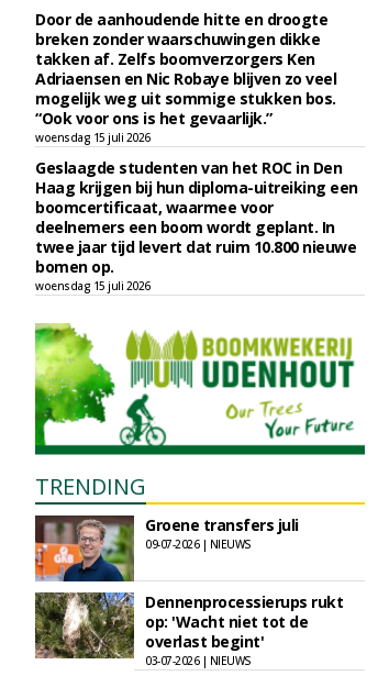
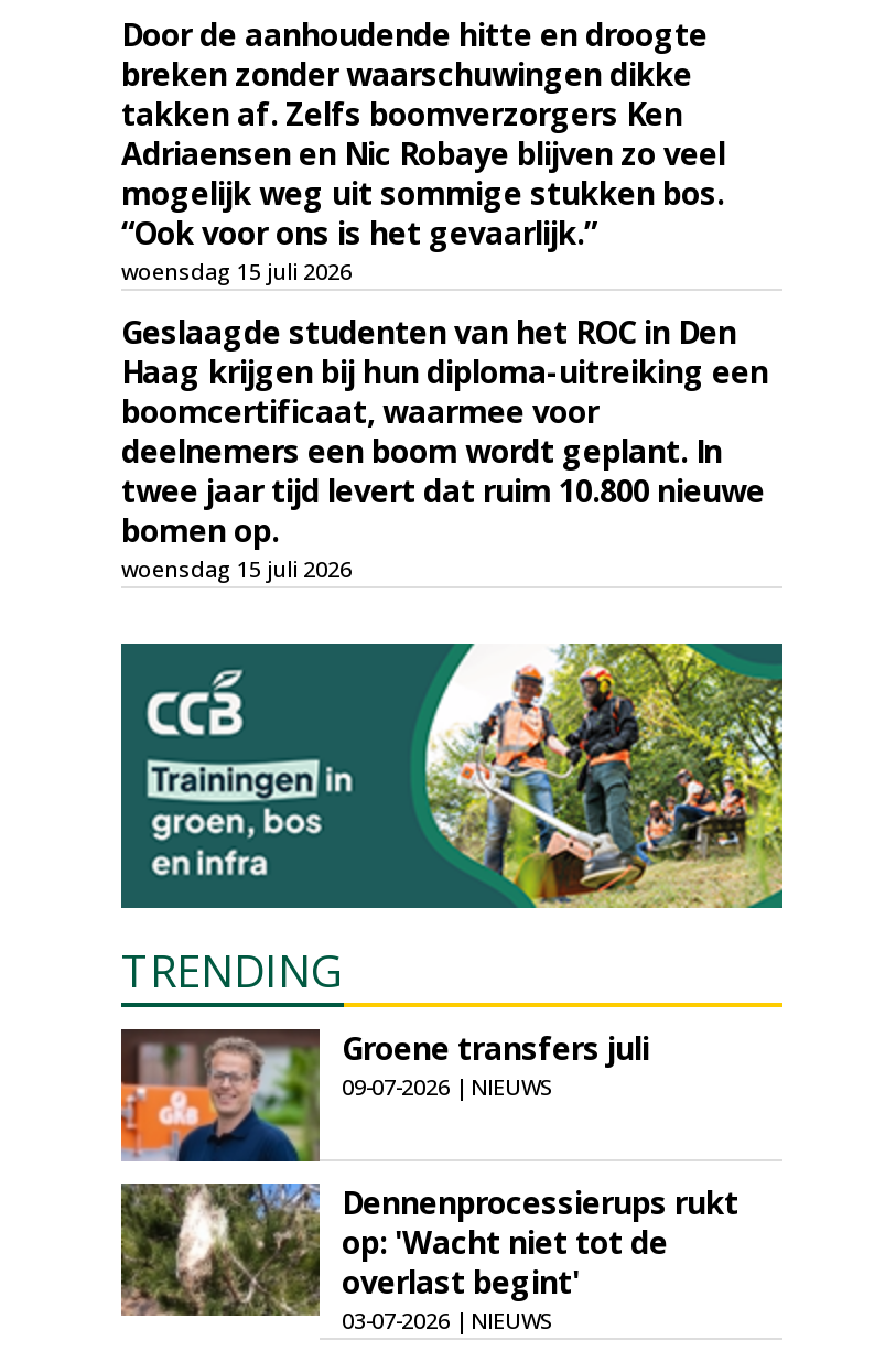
- [image]
+ [image]
